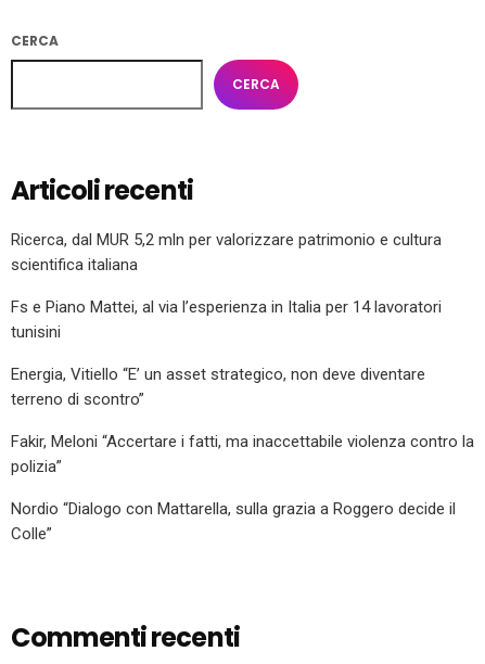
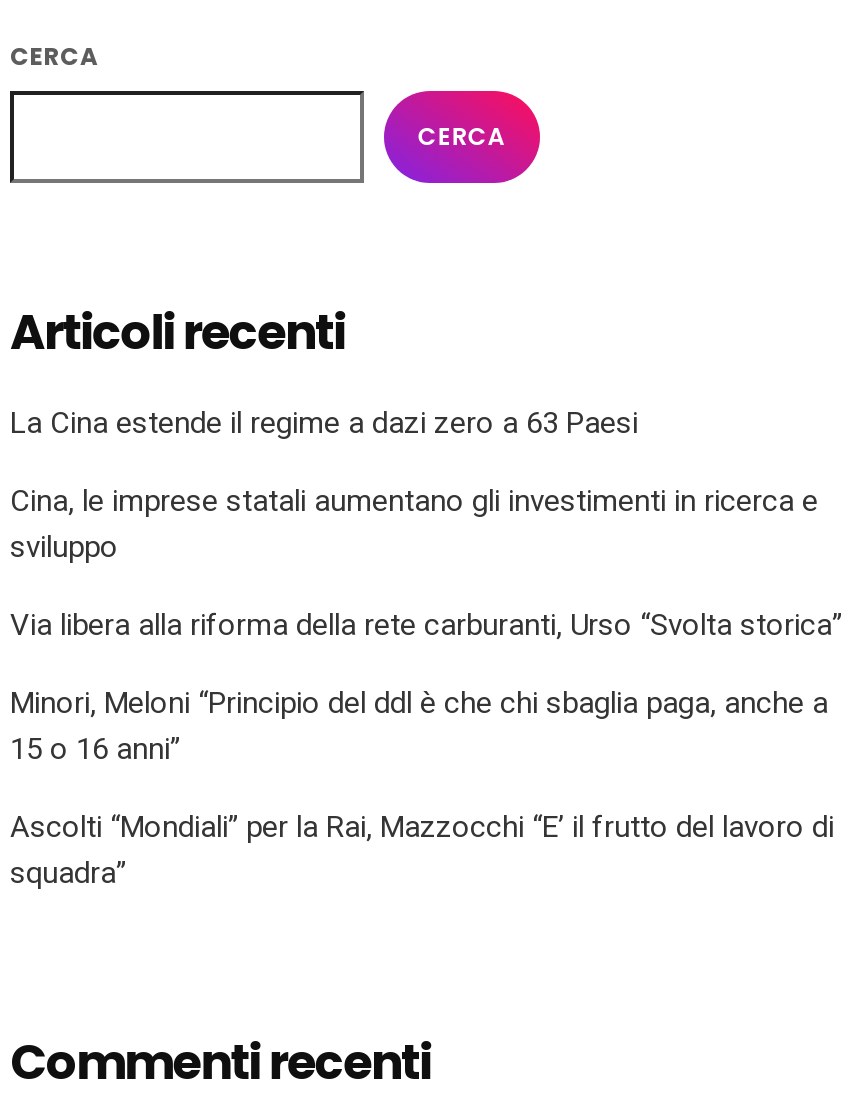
- Ricerca, dal MUR 5,2 mln per valorizzare patrimonio e cultura
- scientifica italiana
+ La Cina estende il regime a dazi zero a 63 Paesi

- Fs e Piano Mattei, al via l’esperienza in Italia per 14 lavoratori
- tunisini
+ Cina, le imprese statali aumentano gli investimenti in ricerca e
+ sviluppo

- Energia, Vitiello “E’ un asset strategico, non deve diventare
- terreno di scontro”
+ Via libera alla riforma della rete carburanti, Urso “Svolta storica”

- Fakir, Meloni “Accertare i fatti, ma inaccettabile violenza contro la
- polizia”
+ Minori, Meloni “Principio del ddl è che chi sbaglia paga, anche a
+ 15 o 16 anni”

- Nordio “Dialogo con Mattarella, sulla grazia a Roggero decide il
- Colle”
+ Ascolti “Mondiali” per la Rai, Mazzocchi “E’ il frutto del lavoro di
+ squadra”
